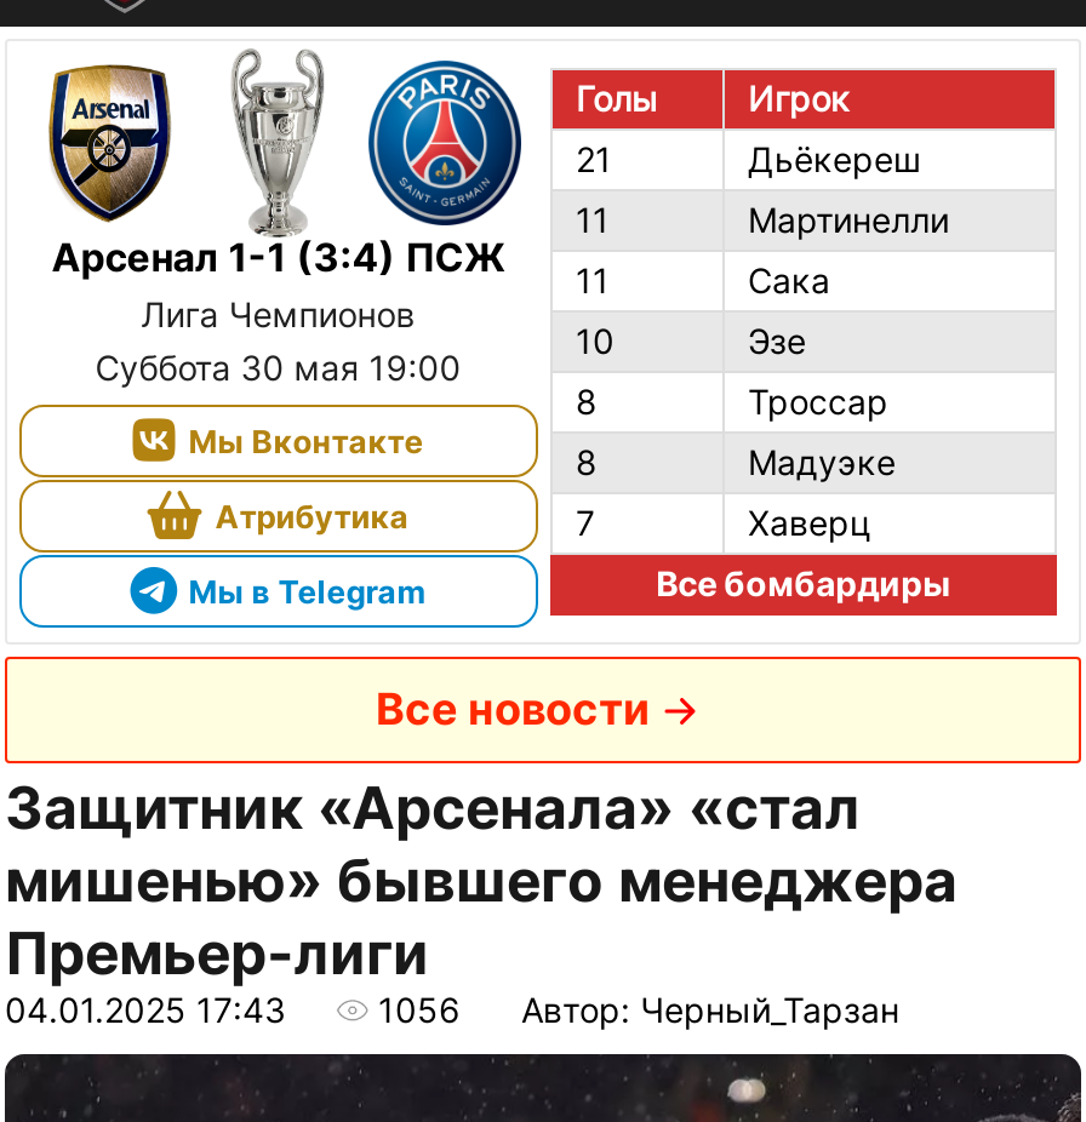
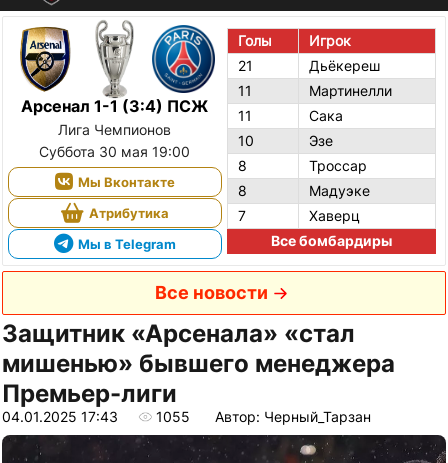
- 1056 Автор: Черный_Тарзан
+ 1055 Автор: Черный_Тарзан
